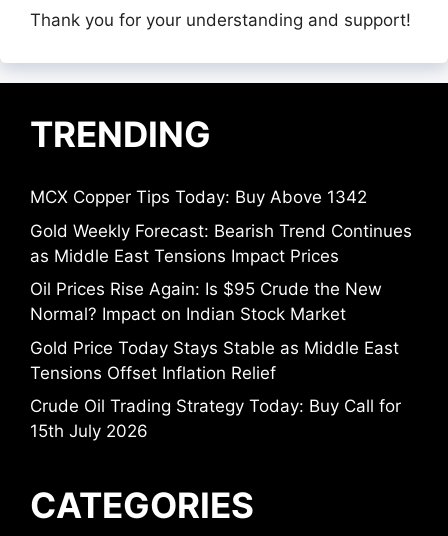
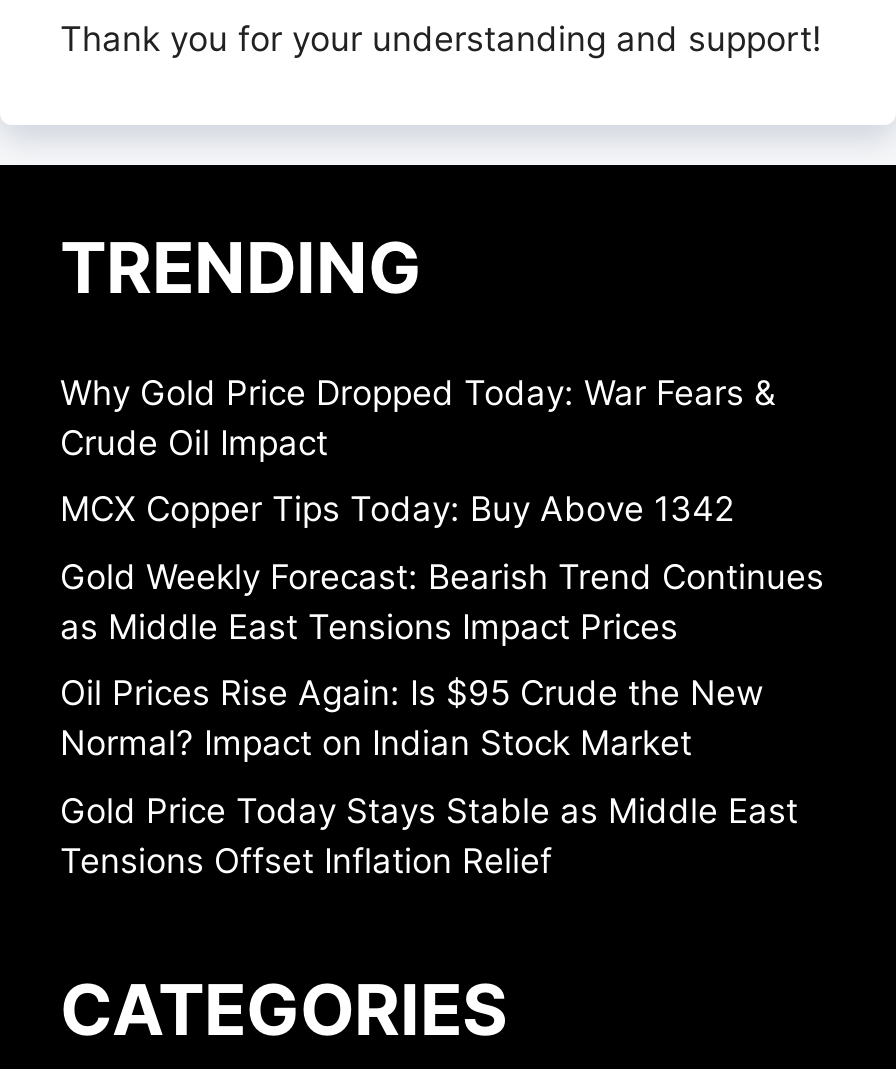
+ Why Gold Price Dropped Today: War Fears &
+ Crude Oil Impact

moved down: MCX Copper Tips Today: Buy Above 1342 | Gold Weekly Forecast: Bearish Trend Continues | as Middle East Tensions Impact Prices | Oil Prices Rise Again: Is $95 Crude the New | Normal? Impact on Indian Stock Market | Gold Price Today Stays Stable as Middle East | Tensions Offset Inflation Relief

- Crude Oil Trading Strategy Today: Buy Call for
- 15th July 2026
